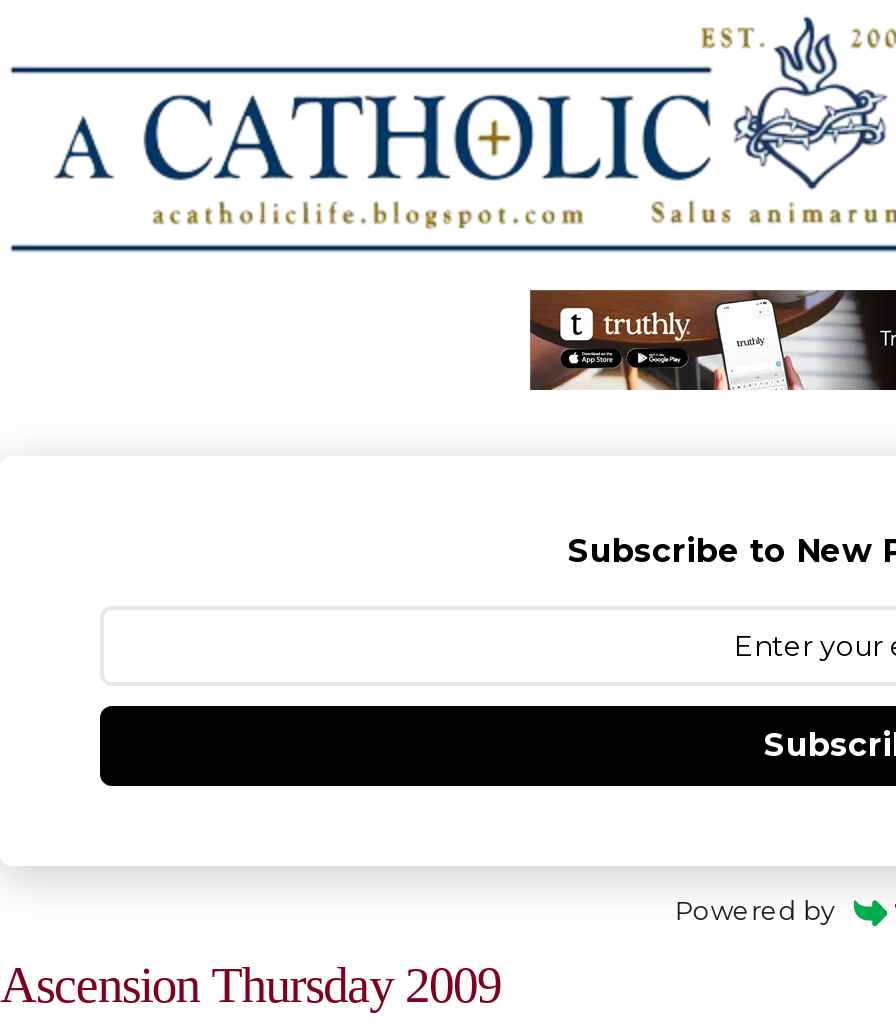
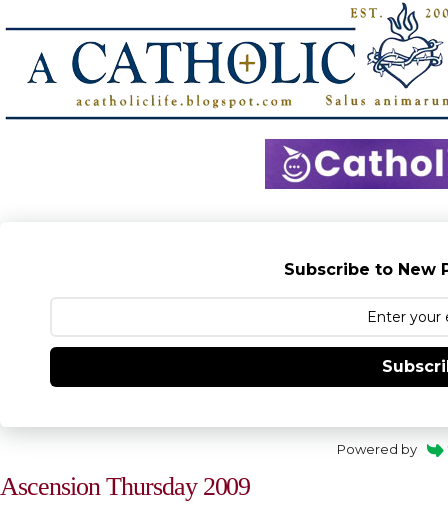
- [image]
+ [image]
